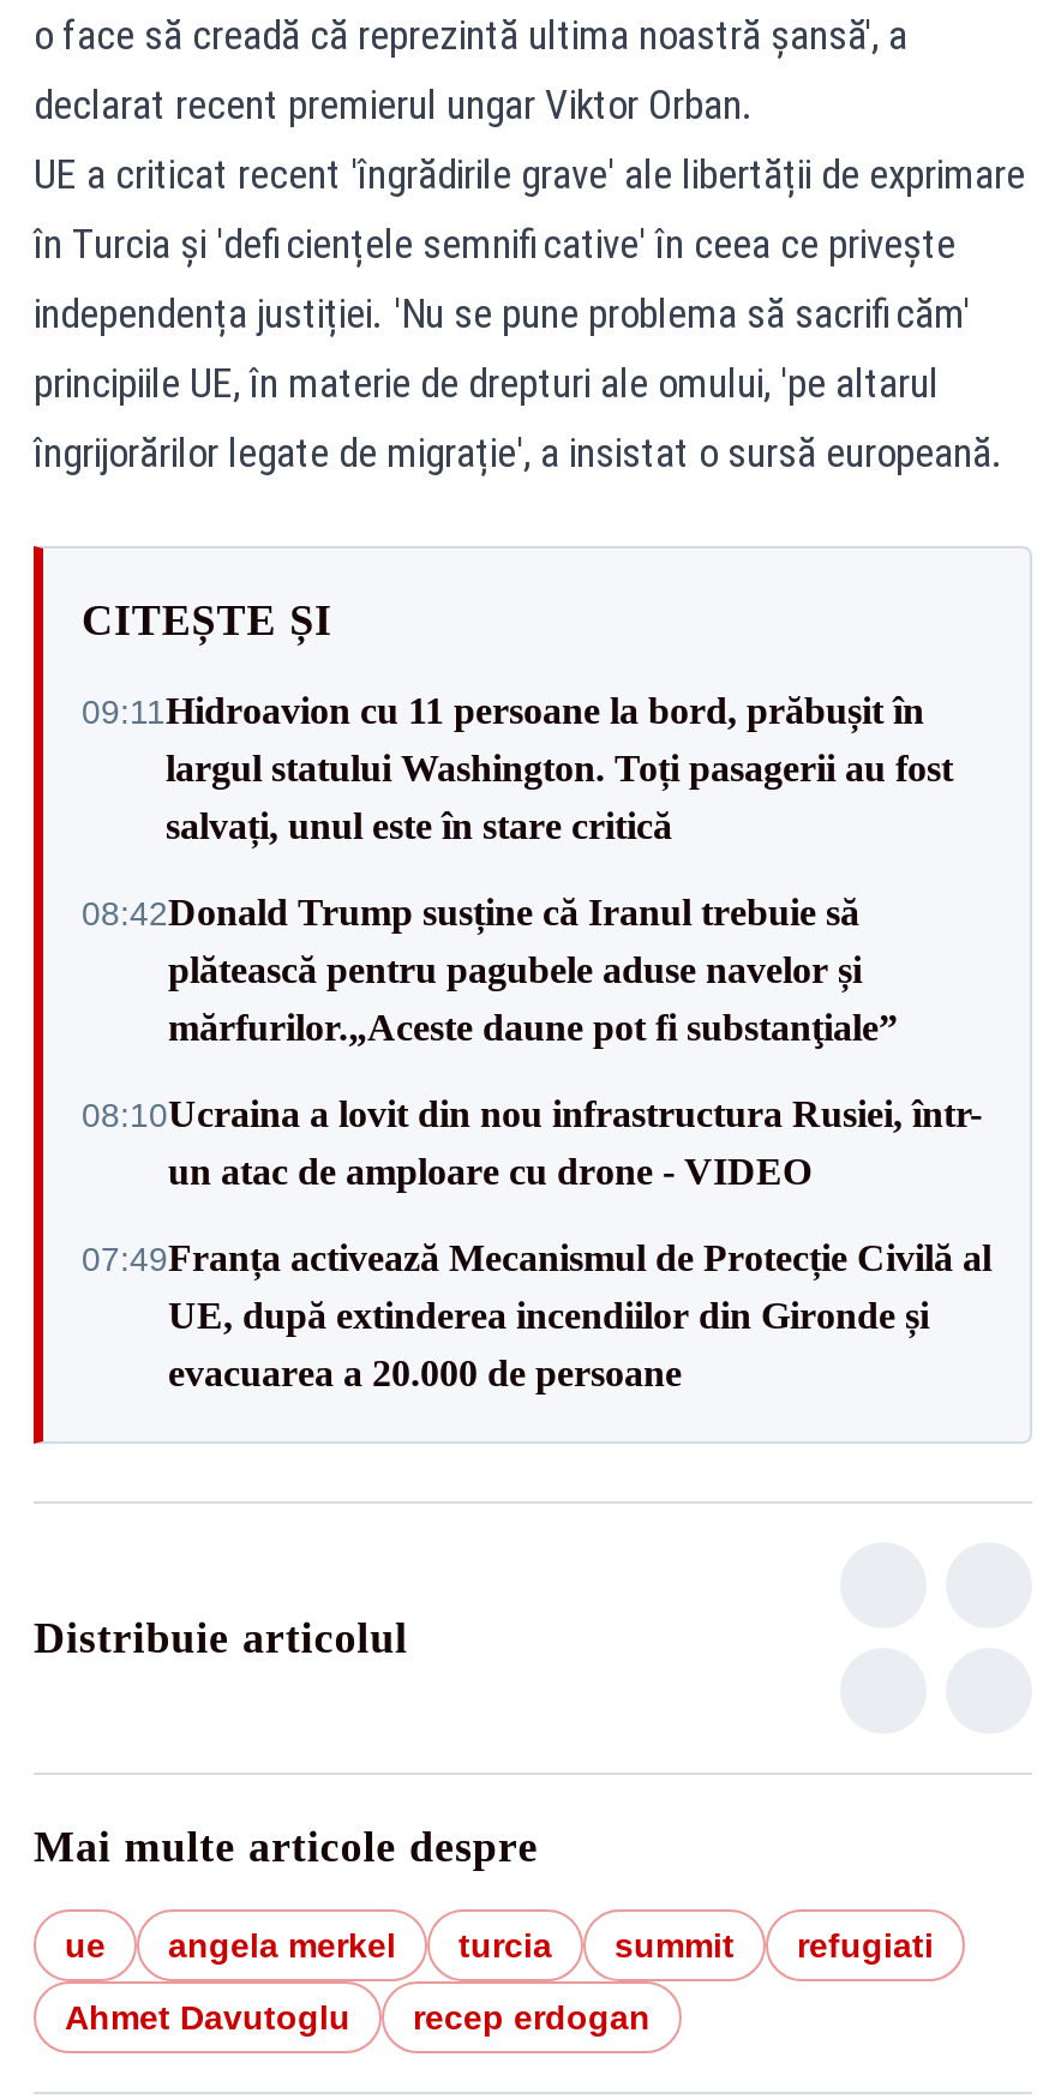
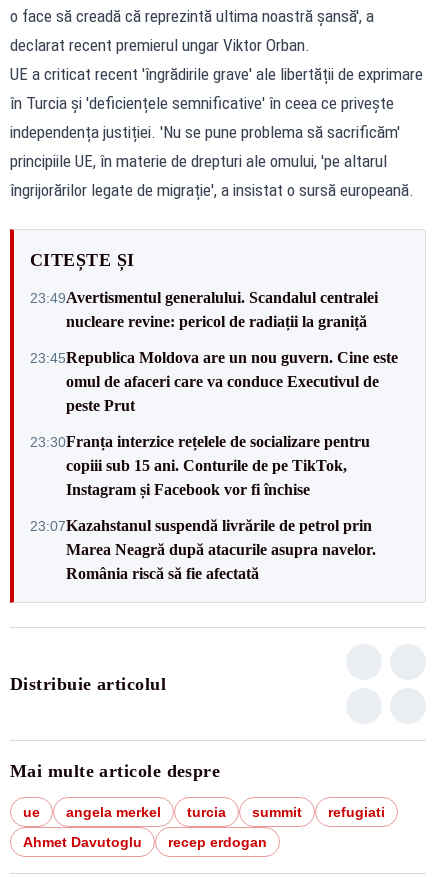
- 09:11Hidroavion cu 11 persoane la bord, prăbușit în
- largul statului Washington. Toți pasagerii au fost
- salvați, unul este în stare critică
+ 23:49Avertismentul generalului. Scandalul centralei
+ nucleare revine: pericol de radiații la graniță

- 08:42Donald Trump susține că Iranul trebuie să
- plătească pentru pagubele aduse navelor și
- mărfurilor.„Aceste daune pot fi substanţiale”
+ 23:45Republica Moldova are un nou guvern. Cine este
+ omul de afaceri care va conduce Executivul de
+ peste Prut

- 08:10Ucraina a lovit din nou infrastructura Rusiei, într-
- un atac de amploare cu drone - VIDEO
+ 23:30Franța interzice rețelele de socializare pentru
+ copiii sub 15 ani. Conturile de pe TikTok,
+ Instagram și Facebook vor fi închise

- 07:49Franța activează Mecanismul de Protecție Civilă al
- UE, după extinderea incendiilor din Gironde și
- evacuarea a 20.000 de persoane
+ 23:07Kazahstanul suspendă livrările de petrol prin
+ Marea Neagră după atacurile asupra navelor.
+ România riscă să fie afectată
